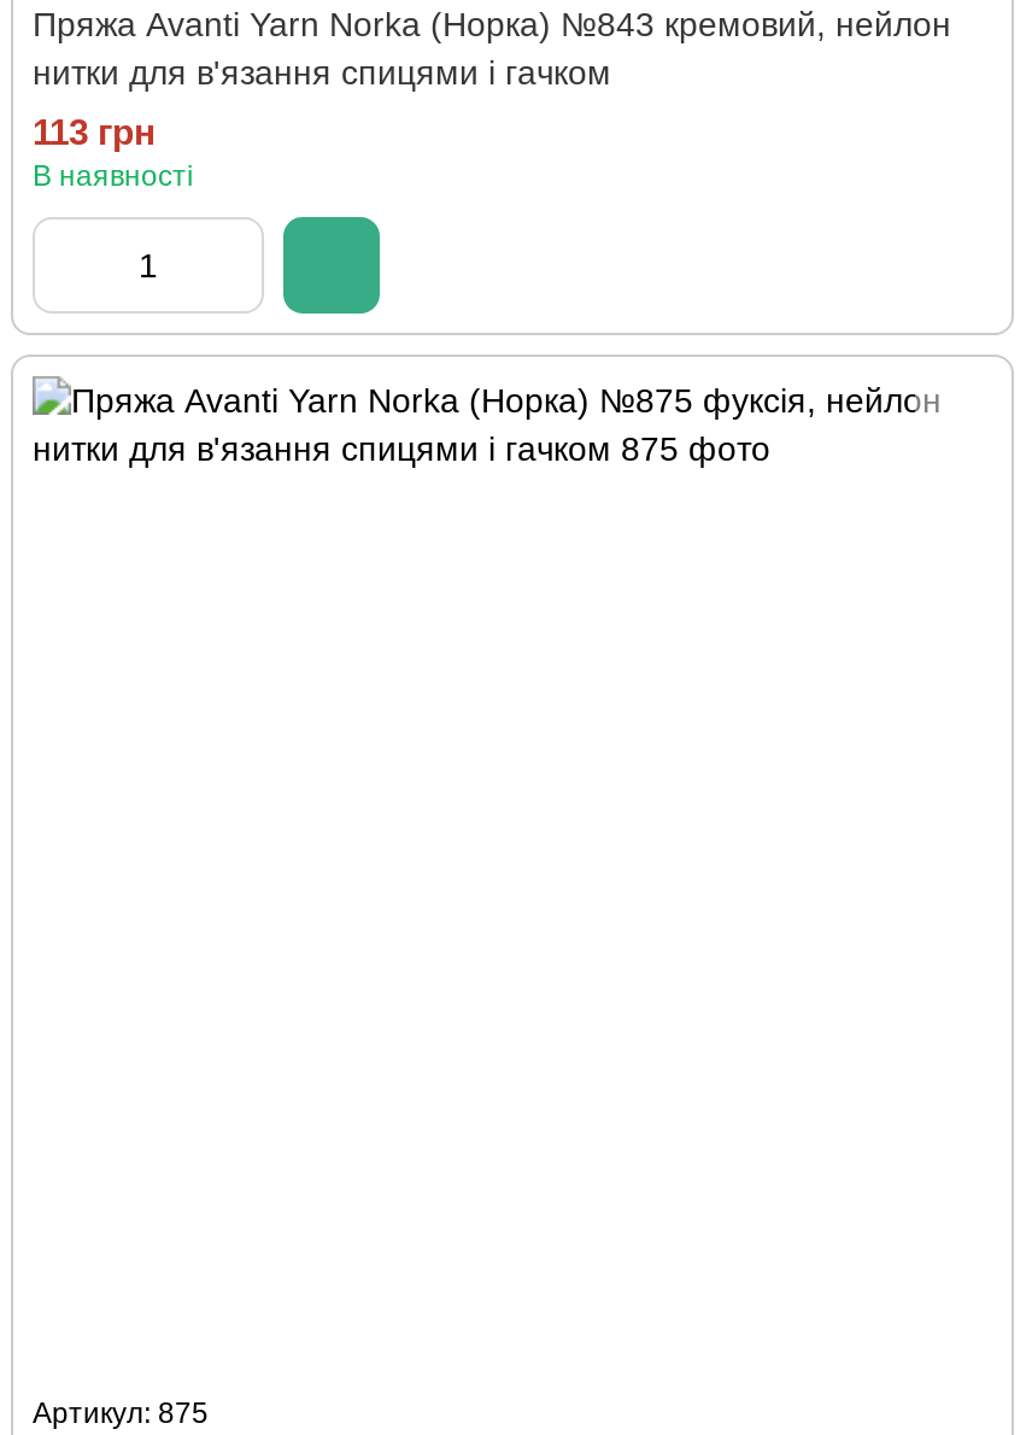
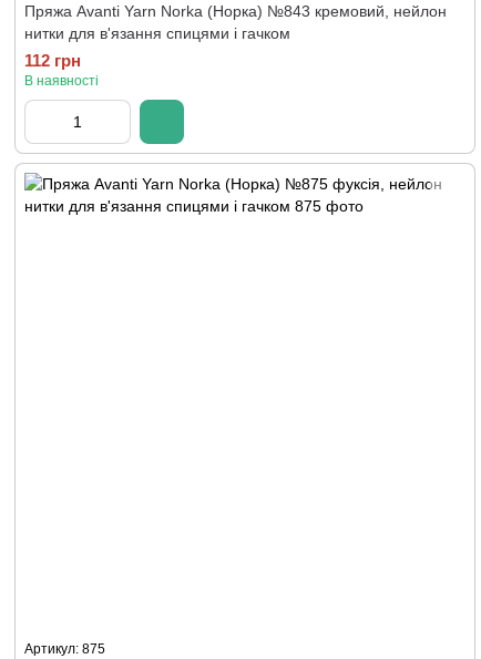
- 113 грн
+ 112 грн
